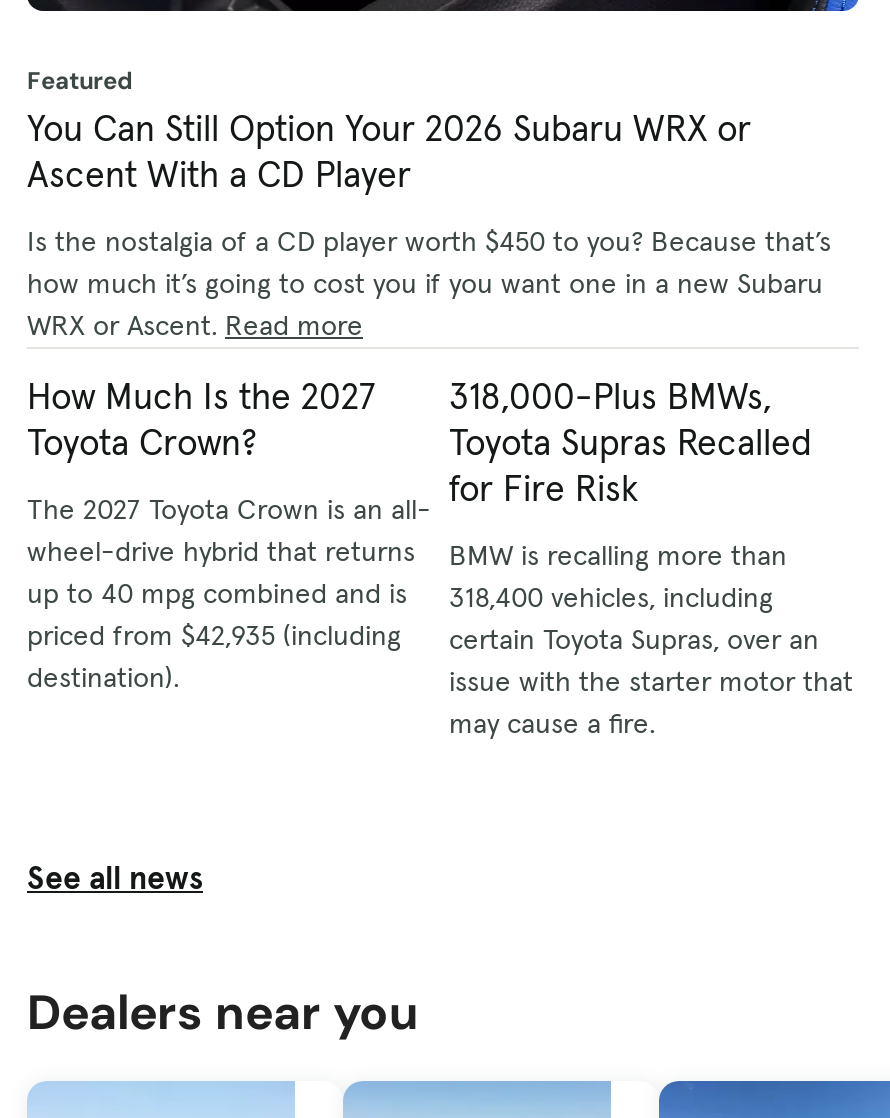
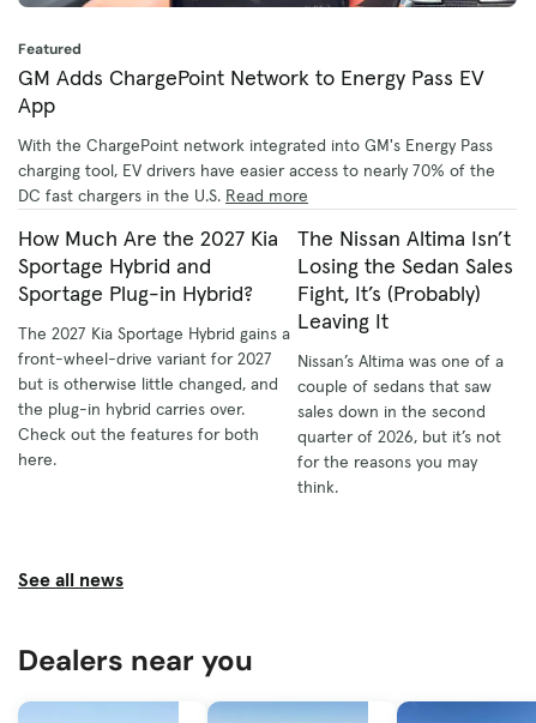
- You Can Still Option Your 2026 Subaru WRX or
- Ascent With a CD Player
+ GM Adds ChargePoint Network to Energy Pass EV
+ App

- Is the nostalgia of a CD player worth $450 to you? Because that’s
- how much it’s going to cost you if you want one in a new Subaru
- WRX or Ascent. Read more
+ With the ChargePoint network integrated into GM's Energy Pass
+ charging tool, EV drivers have easier access to nearly 70% of the
+ DC fast chargers in the U.S. Read more

- How Much Is the 2027
- Toyota Crown?
+ How Much Are the 2027 Kia
+ Sportage Hybrid and
+ Sportage Plug-in Hybrid?

- 318,000-Plus BMWs,
- Toyota Supras Recalled
- for Fire Risk
+ The Nissan Altima Isn’t
+ Losing the Sedan Sales
+ Fight, It’s (Probably)
+ Leaving It

- The 2027 Toyota Crown is an all-
- wheel-drive hybrid that returns
- up to 40 mpg combined and is
- priced from $42,935 (including
- destination).
+ The 2027 Kia Sportage Hybrid gains a
+ front-wheel-drive variant for 2027
+ but is otherwise little changed, and
+ the plug-in hybrid carries over.
+ Check out the features for both
+ here.

- BMW is recalling more than
- 318,400 vehicles, including
- certain Toyota Supras, over an
- issue with the starter motor that
- may cause a fire.
+ Nissan’s Altima was one of a
+ couple of sedans that saw
+ sales down in the second
+ quarter of 2026, but it’s not
+ for the reasons you may
+ think.
